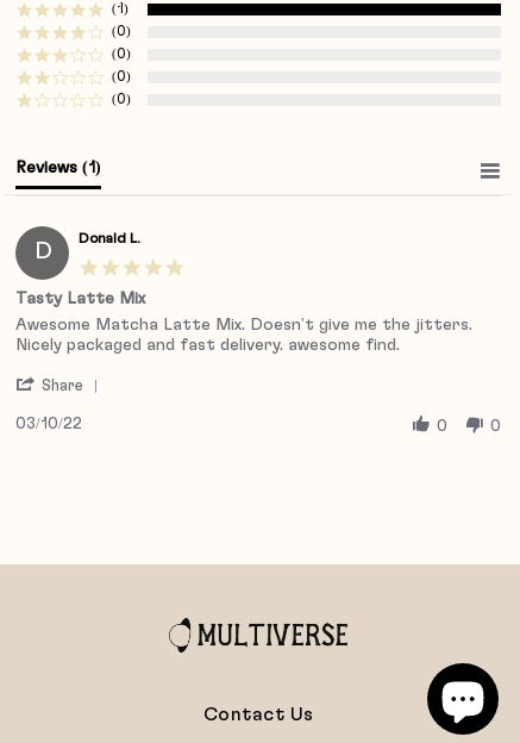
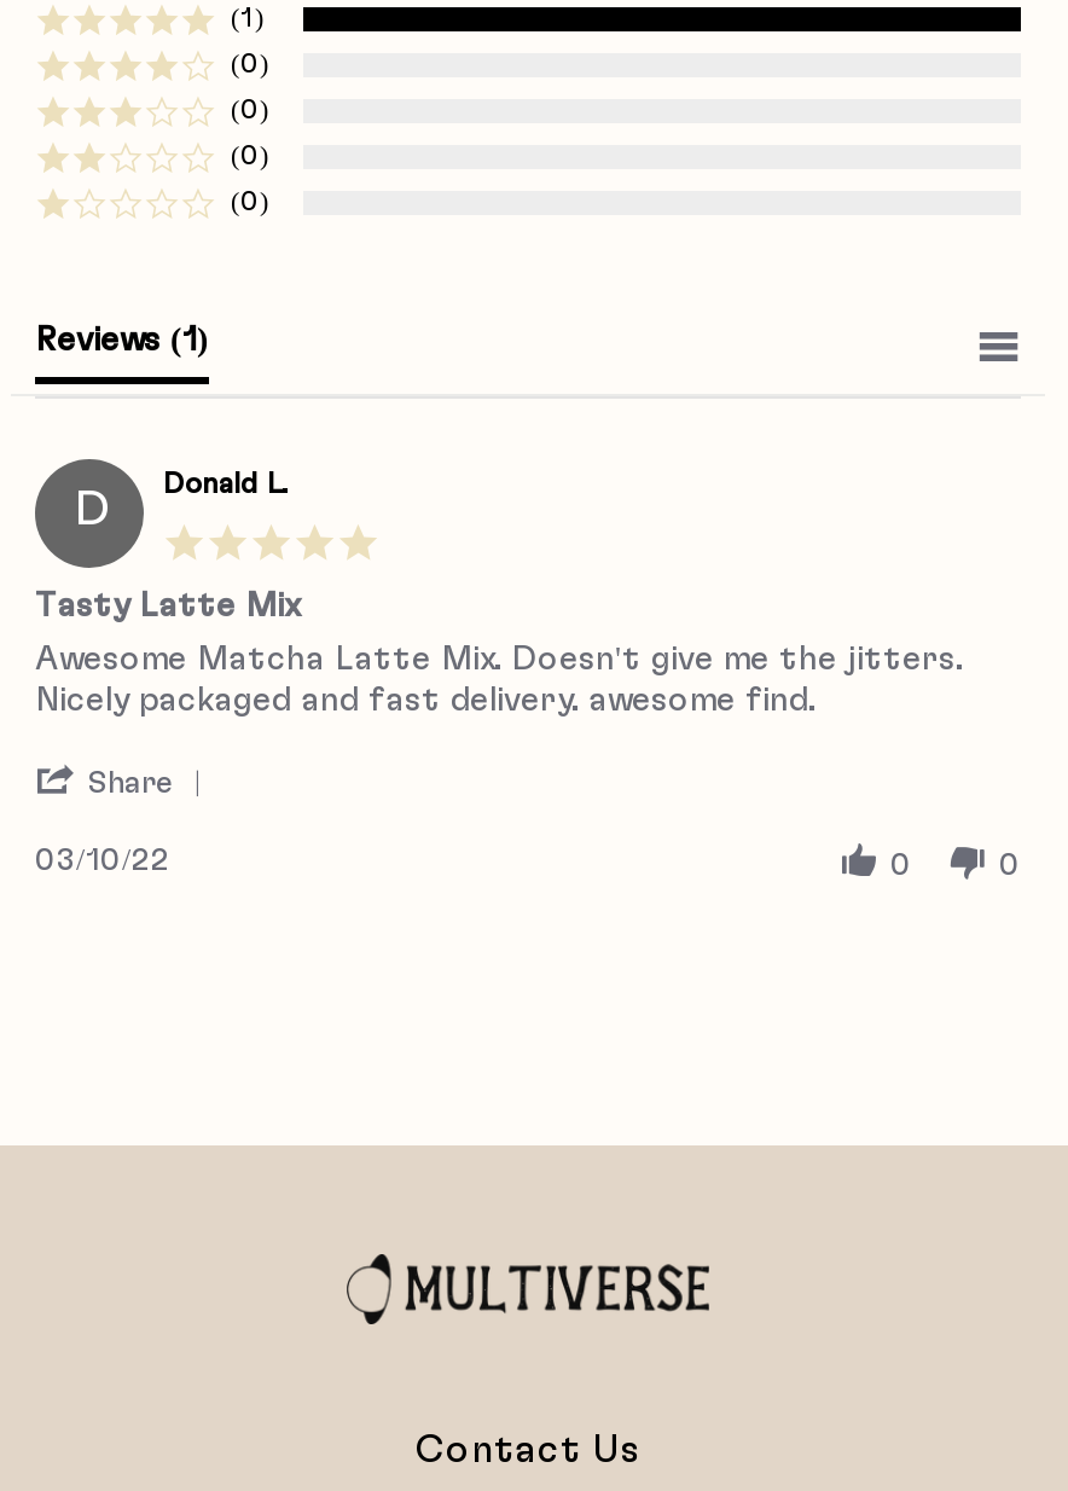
- [image]
